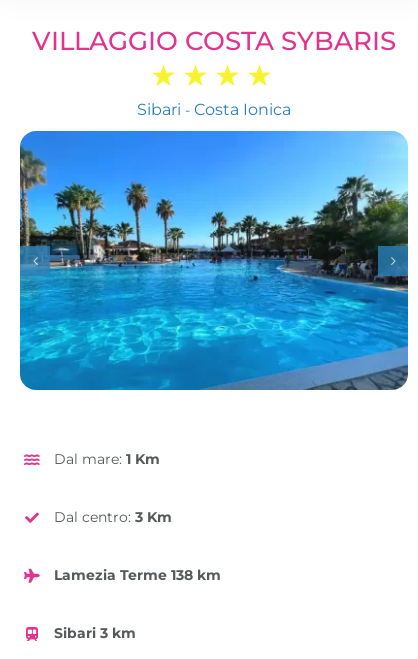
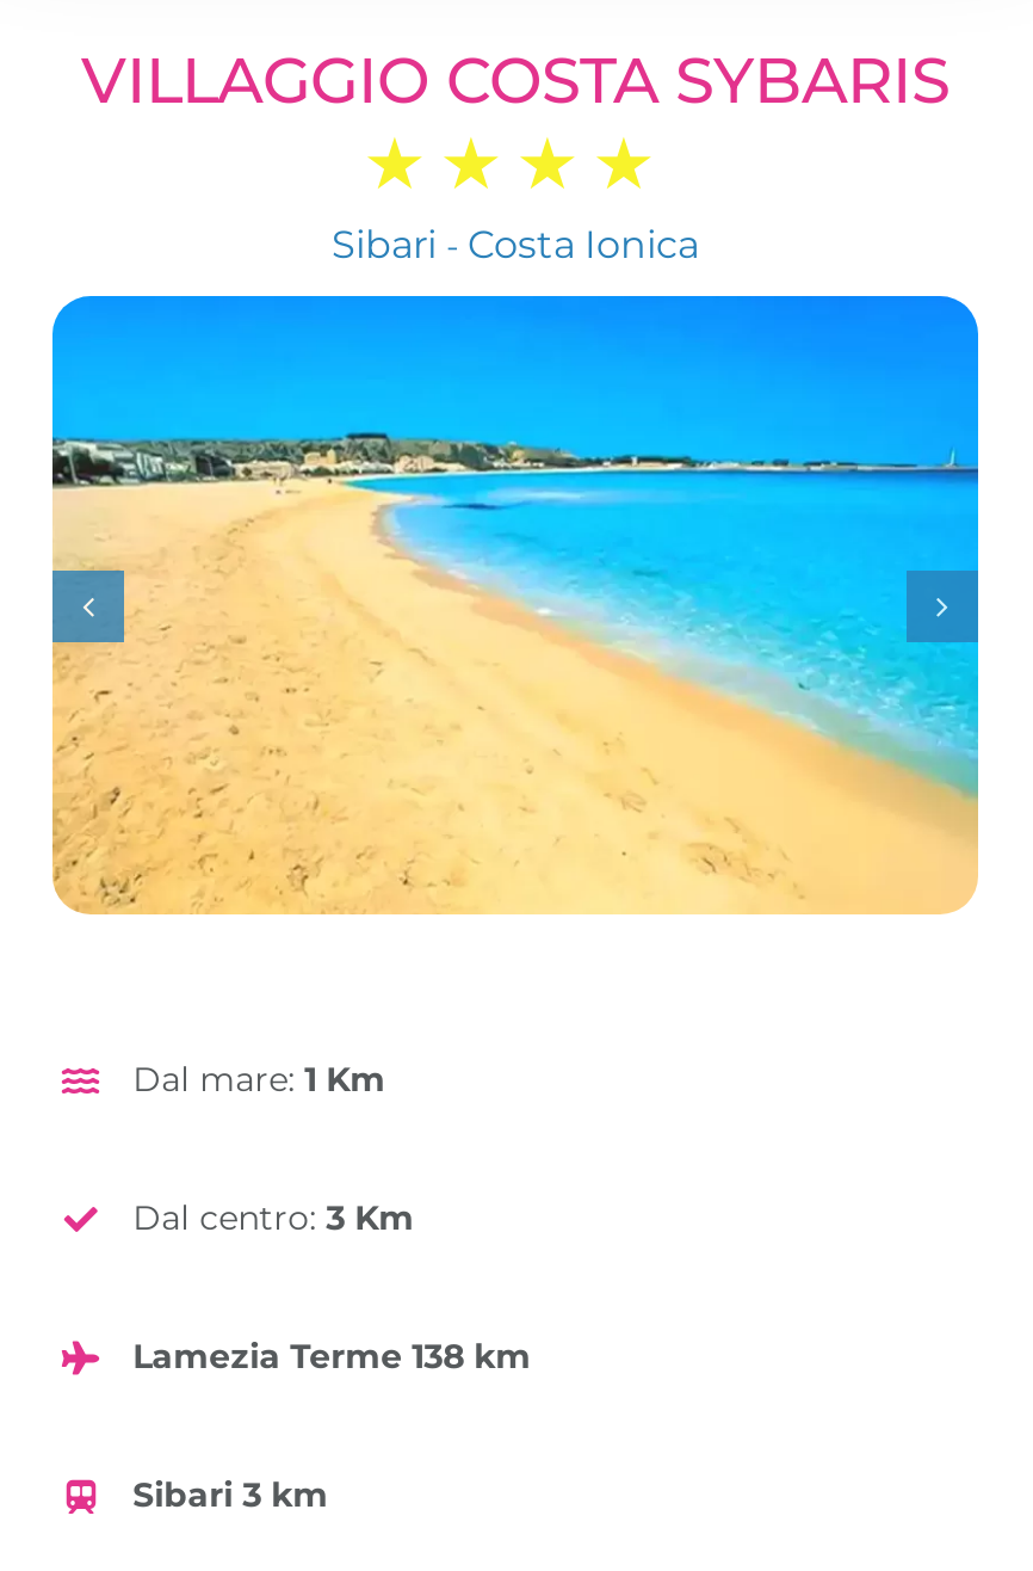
- [image]
+ [image]
